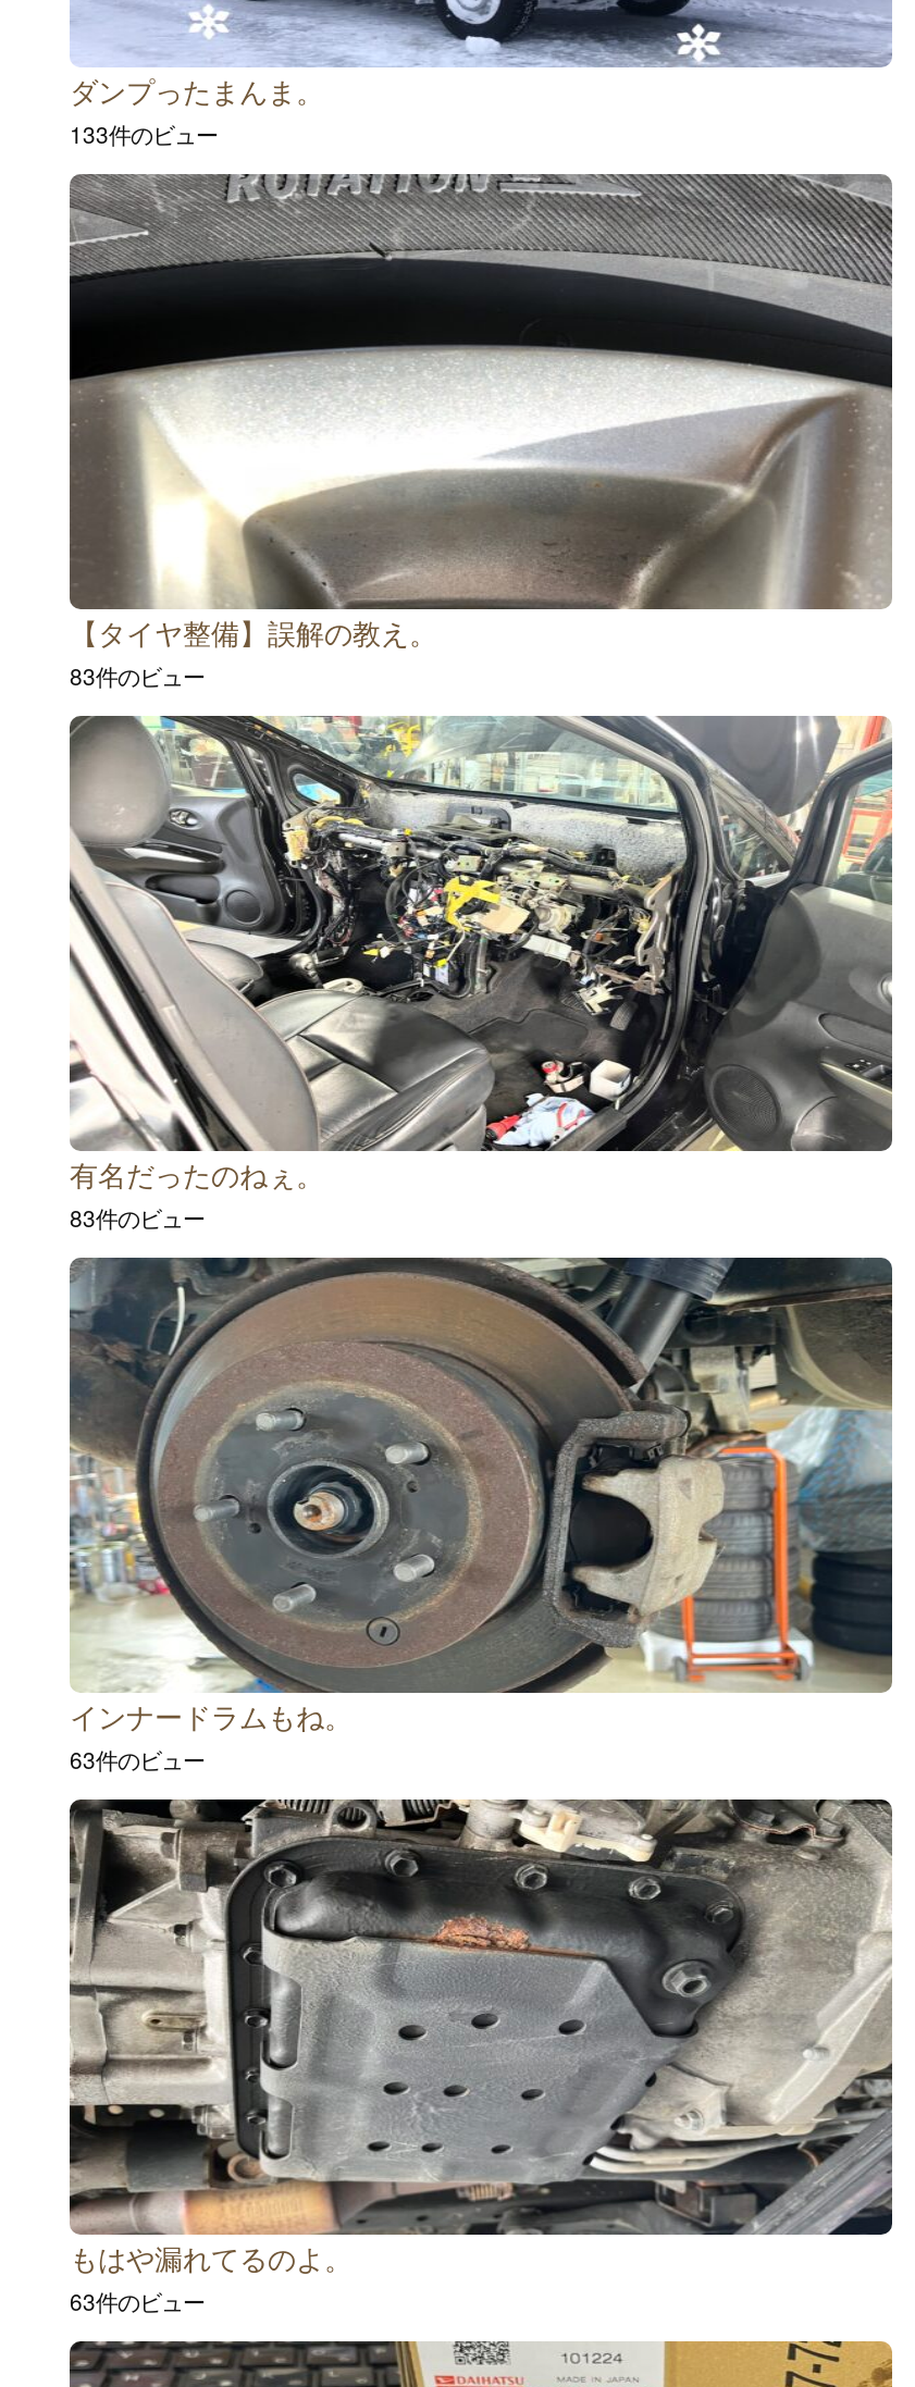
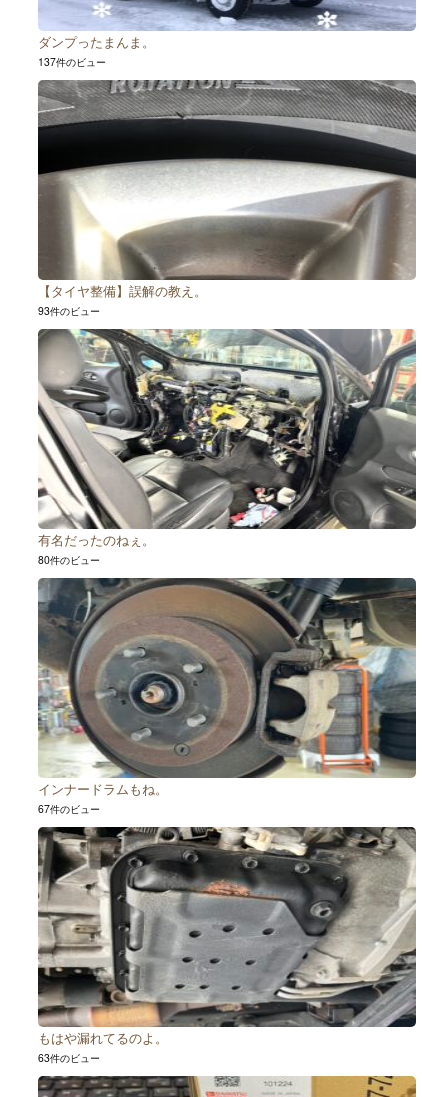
- 133件のビュー
+ 137件のビュー

- 83件のビュー
+ 93件のビュー

- 83件のビュー
+ 80件のビュー

- 63件のビュー
+ 67件のビュー
